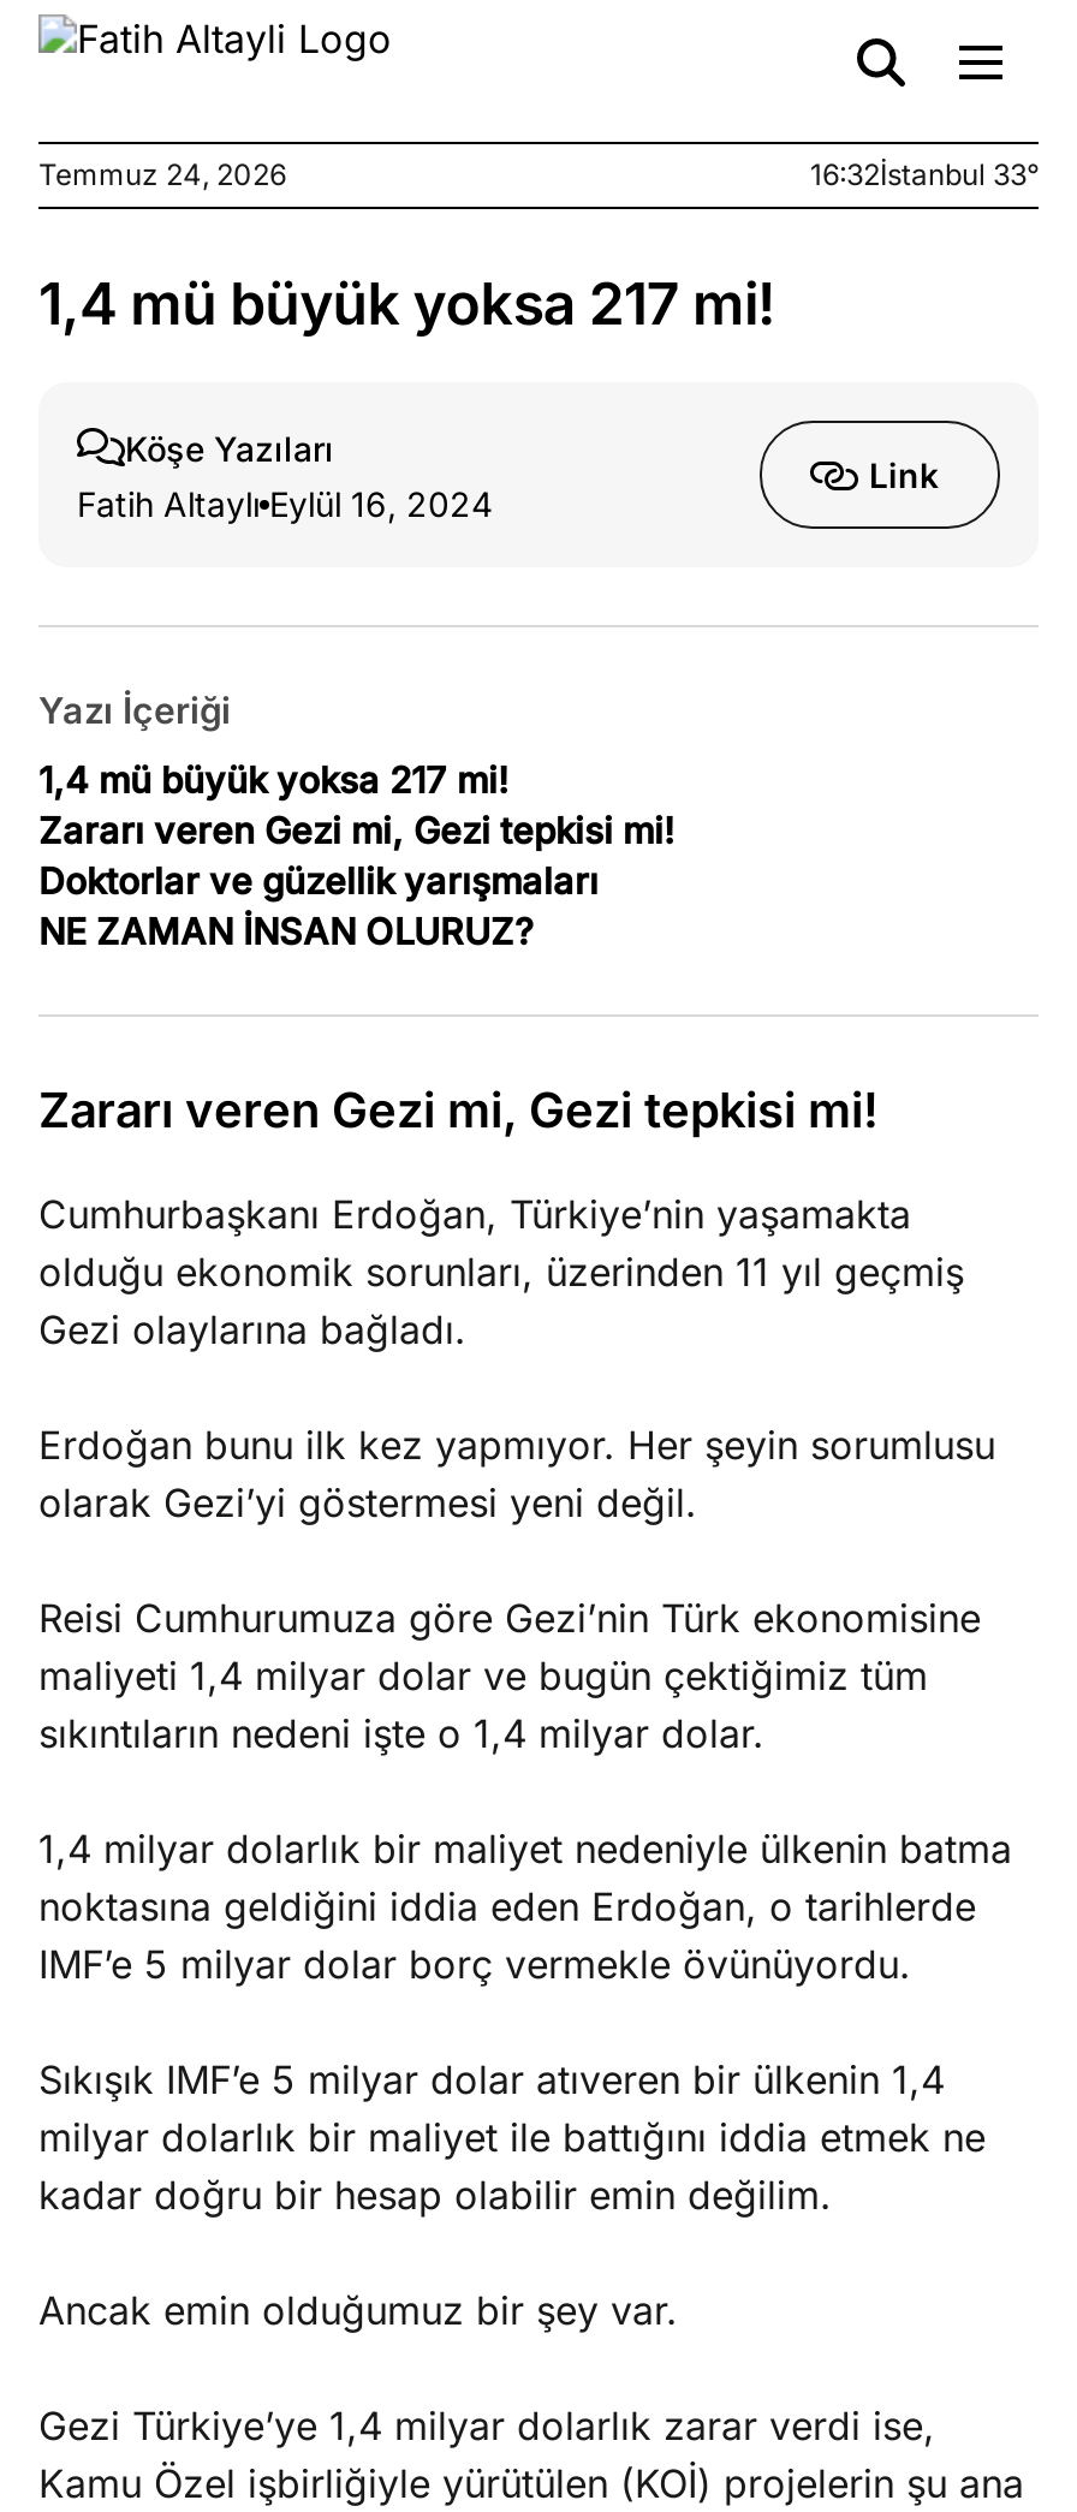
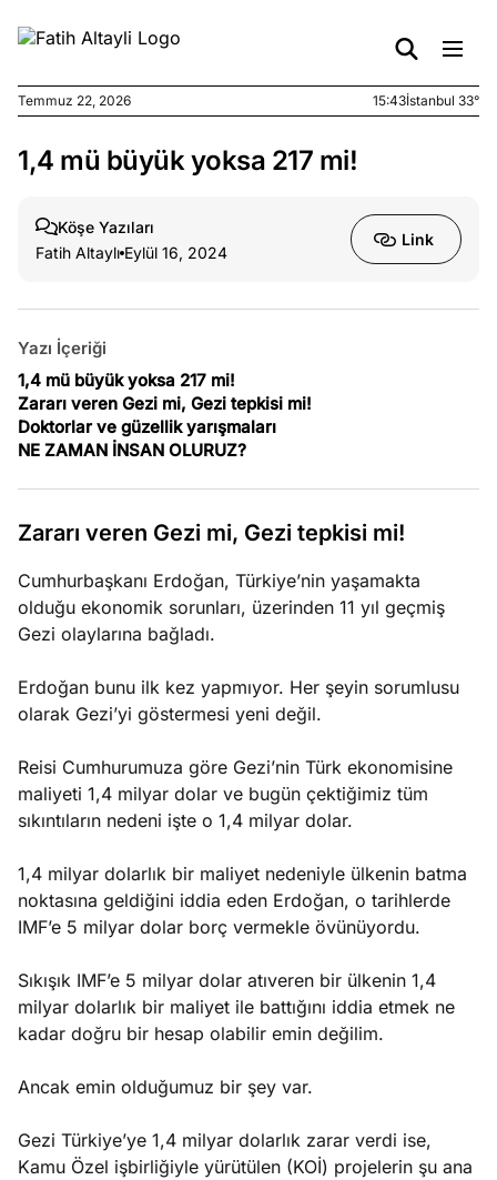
- Temmuz 24, 2026
+ Temmuz 22, 2026

- 16:32İstanbul 33°
+ 15:43İstanbul 33°
